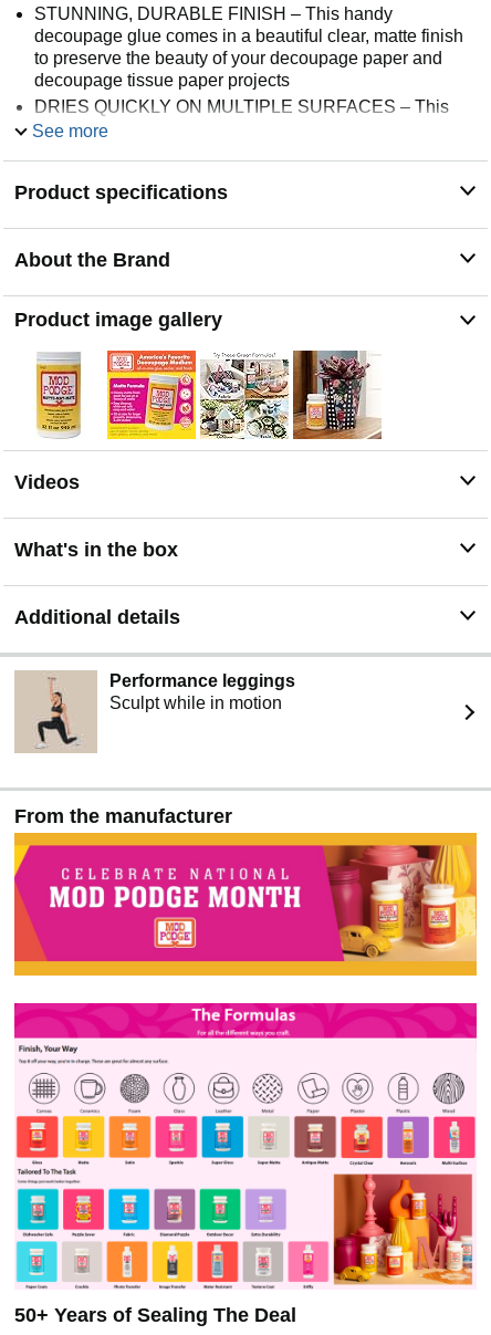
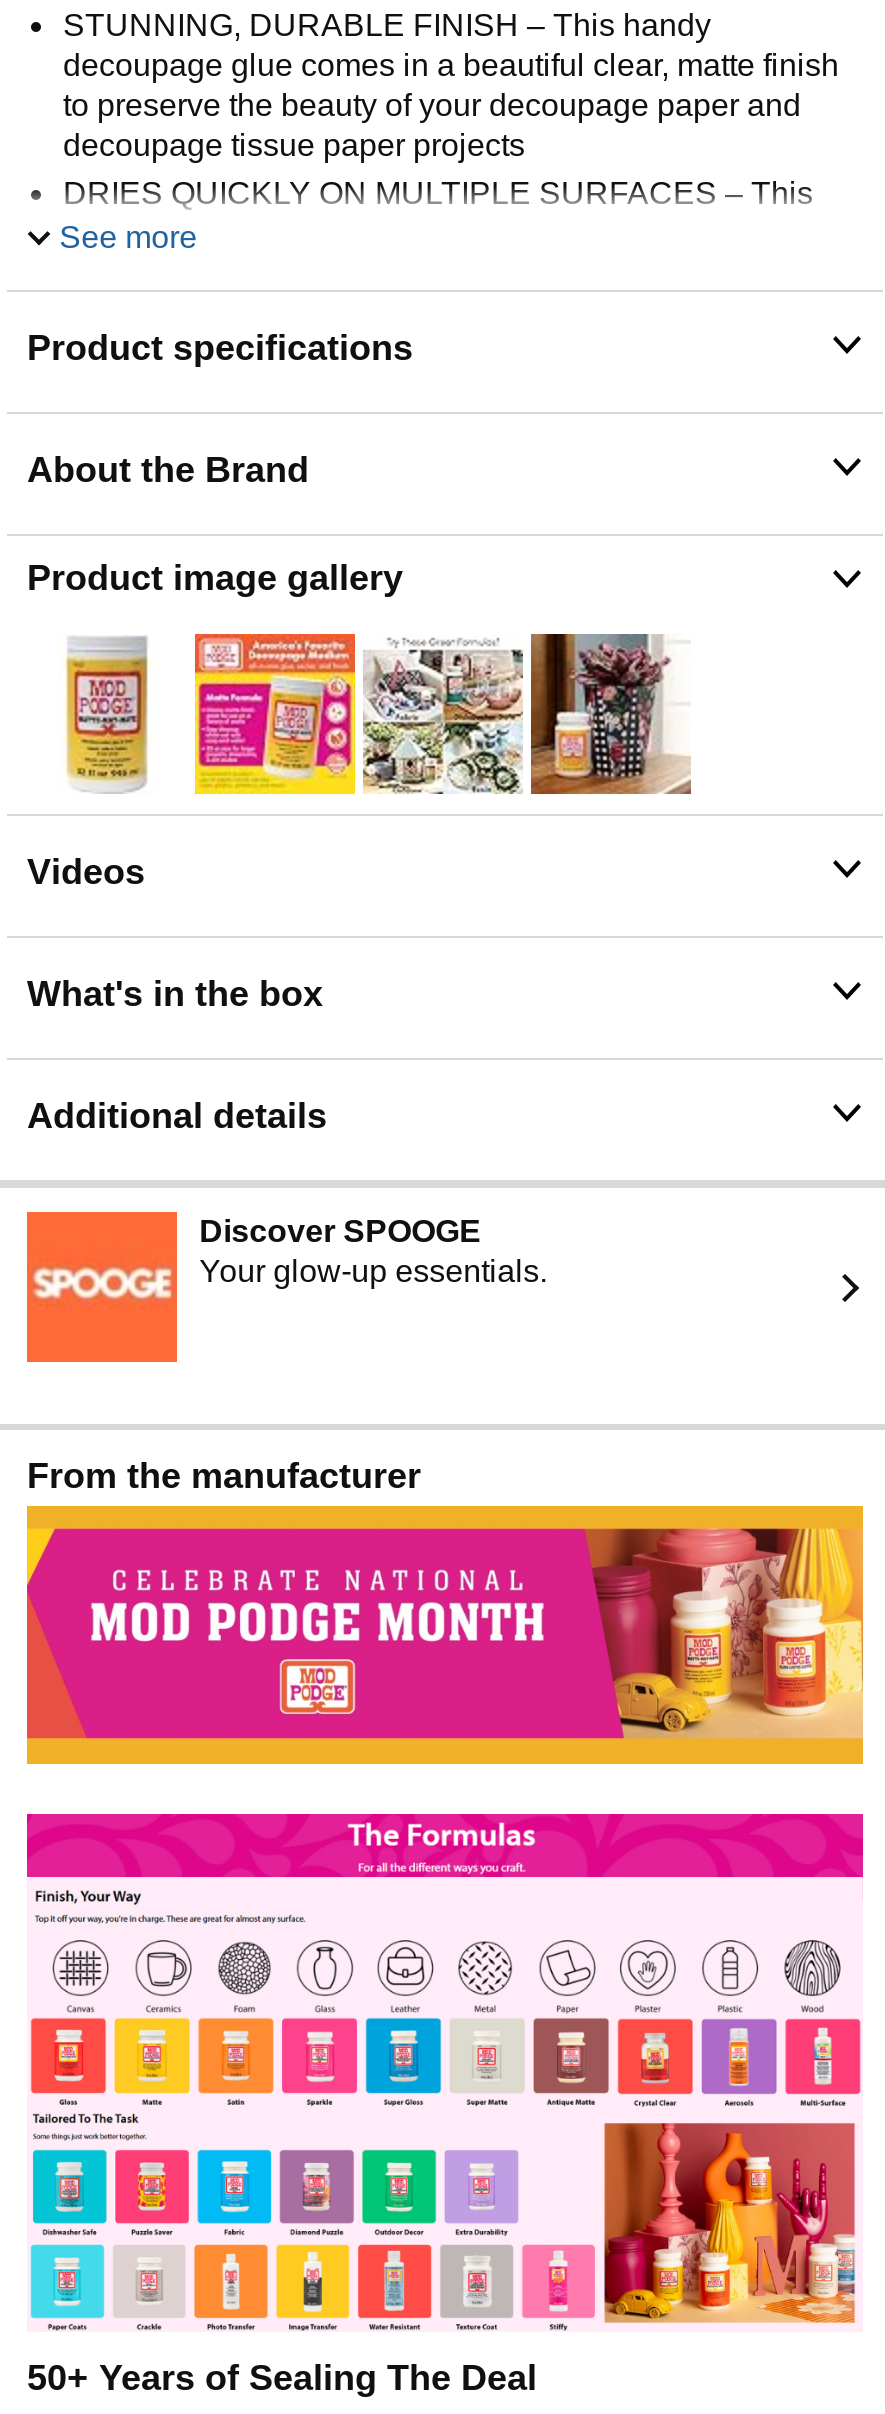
- [image]
- Performance leggings
- Sculpt while in motion
+ [image]
+ Discover SPOOGE
+ Your glow-up essentials.
